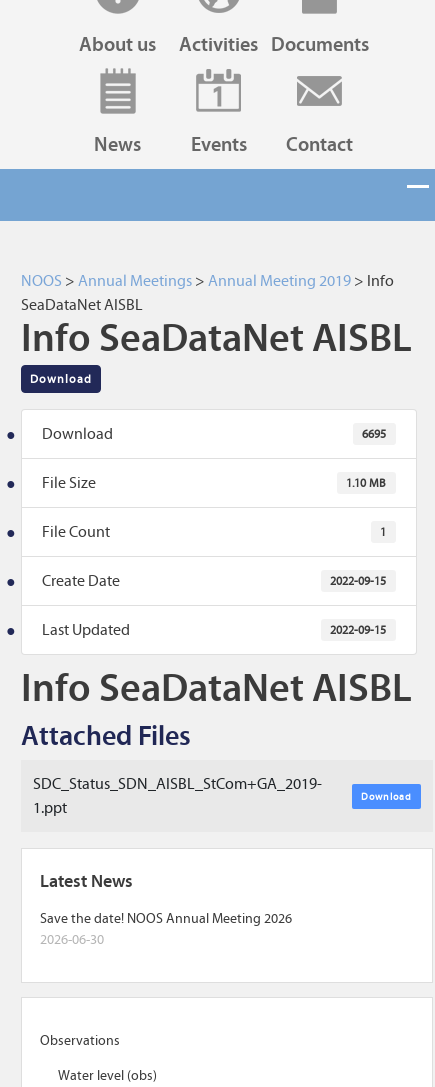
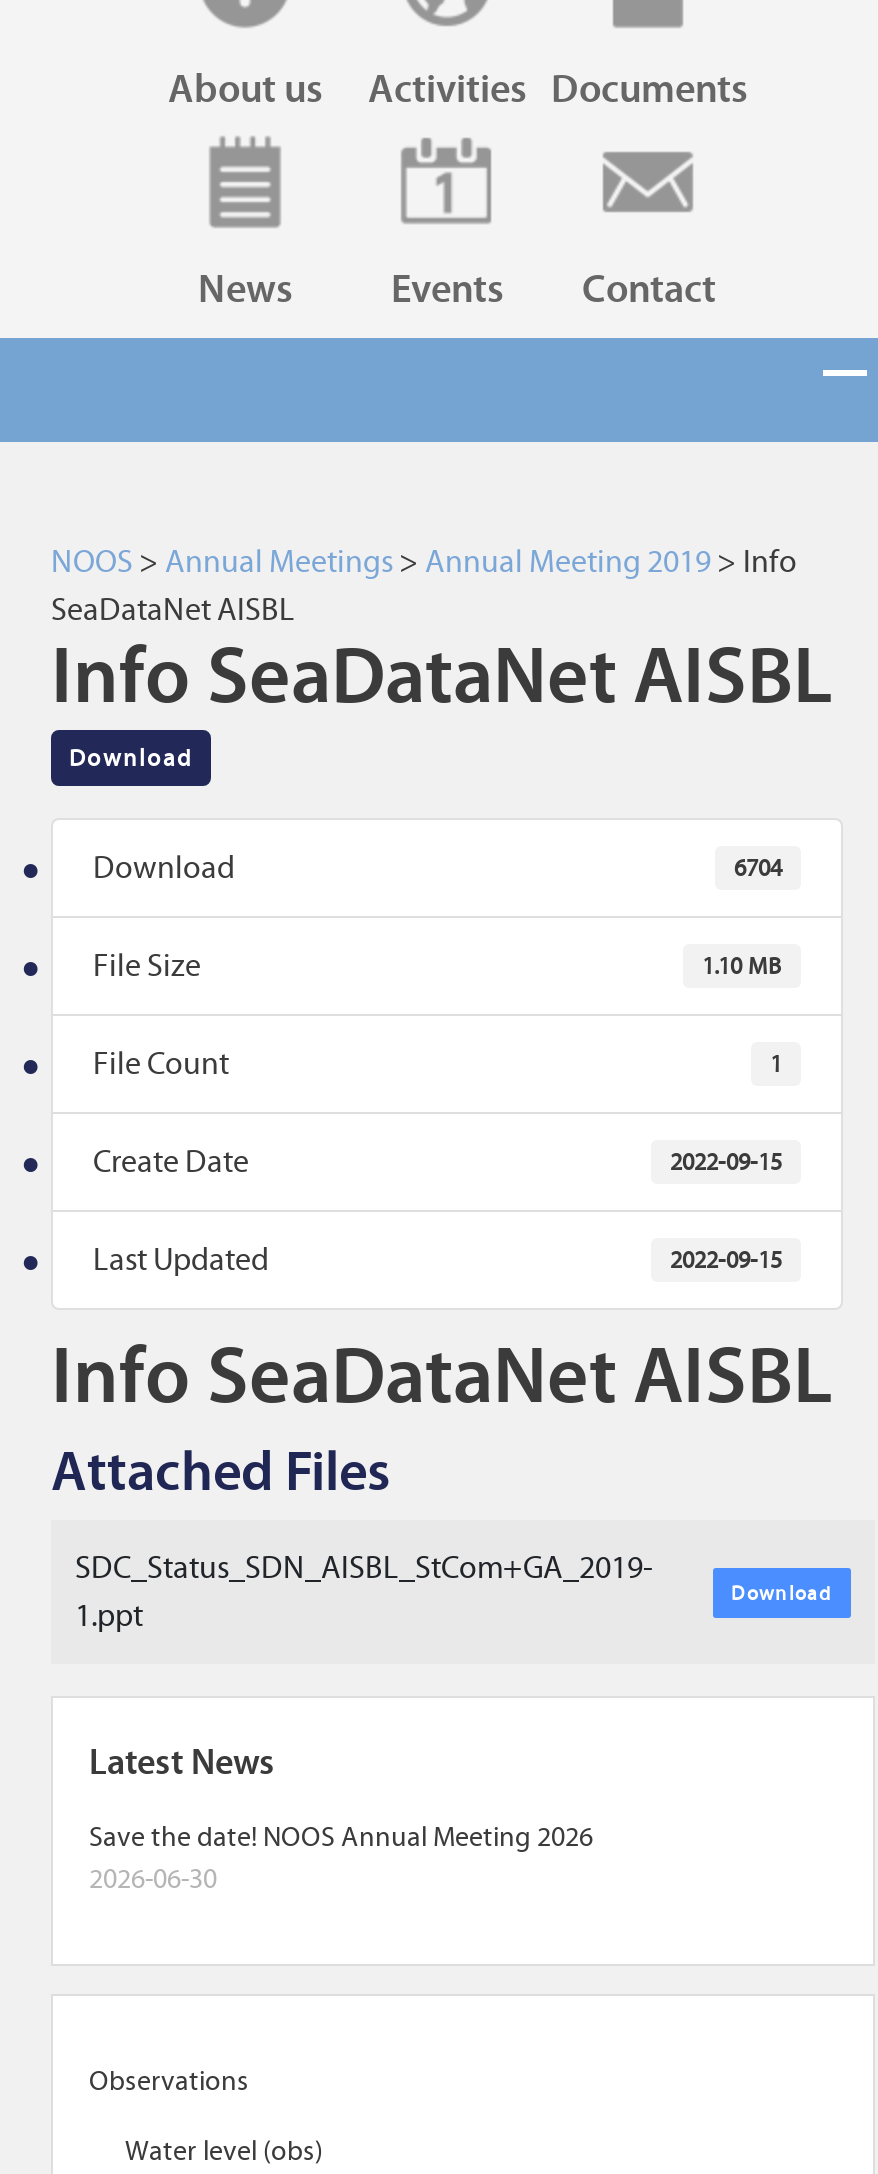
- 6695
+ 6704
